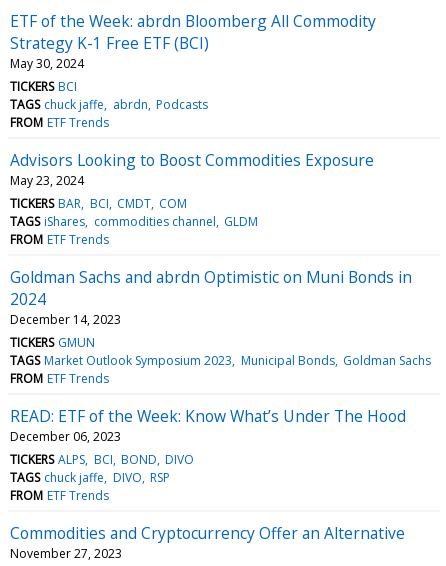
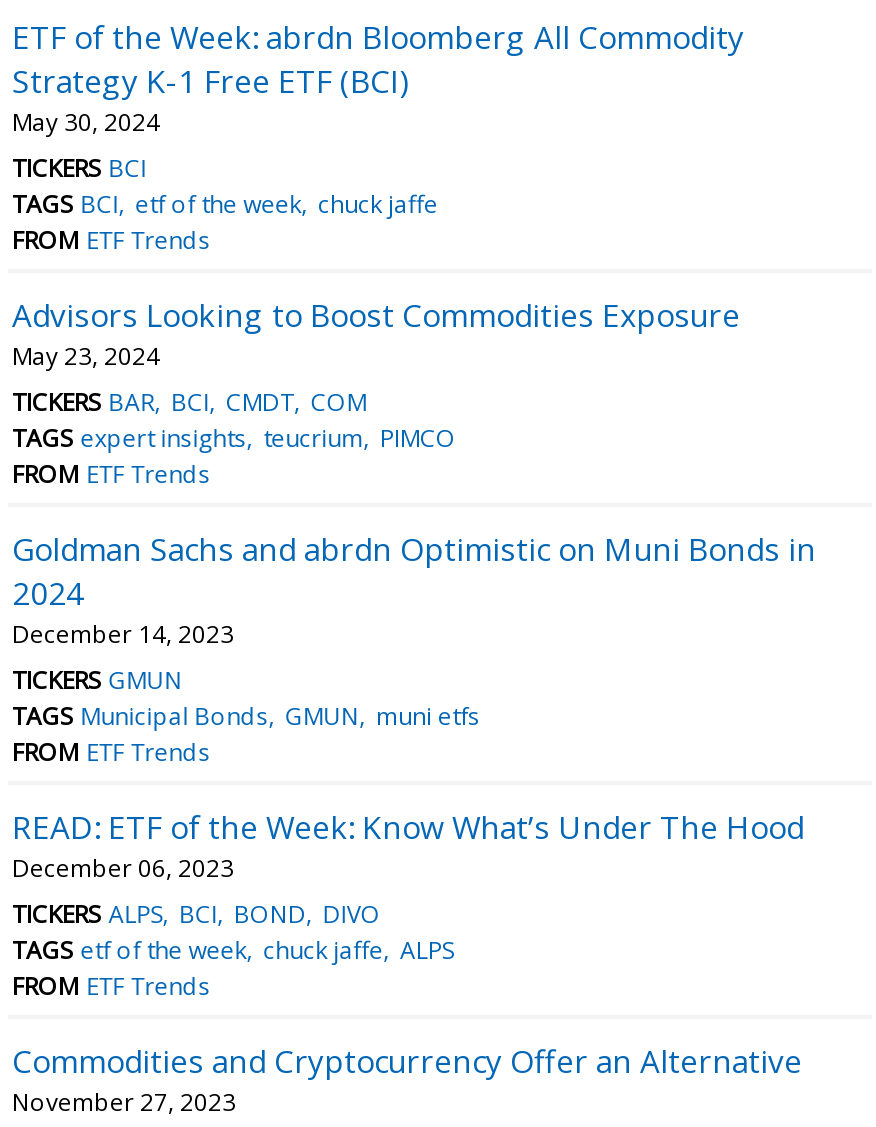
- TAGS chuck jaffe abrdn Podcasts
+ TAGS BCI etf of the week chuck jaffe

- TAGS iShares commodities channel GLDM
+ TAGS expert insights teucrium PIMCO

- TAGS Market Outlook Symposium 2023 Municipal Bonds Goldman Sachs
+ TAGS Municipal Bonds GMUN muni etfs

- TAGS chuck jaffe DIVO RSP
+ TAGS etf of the week chuck jaffe ALPS
